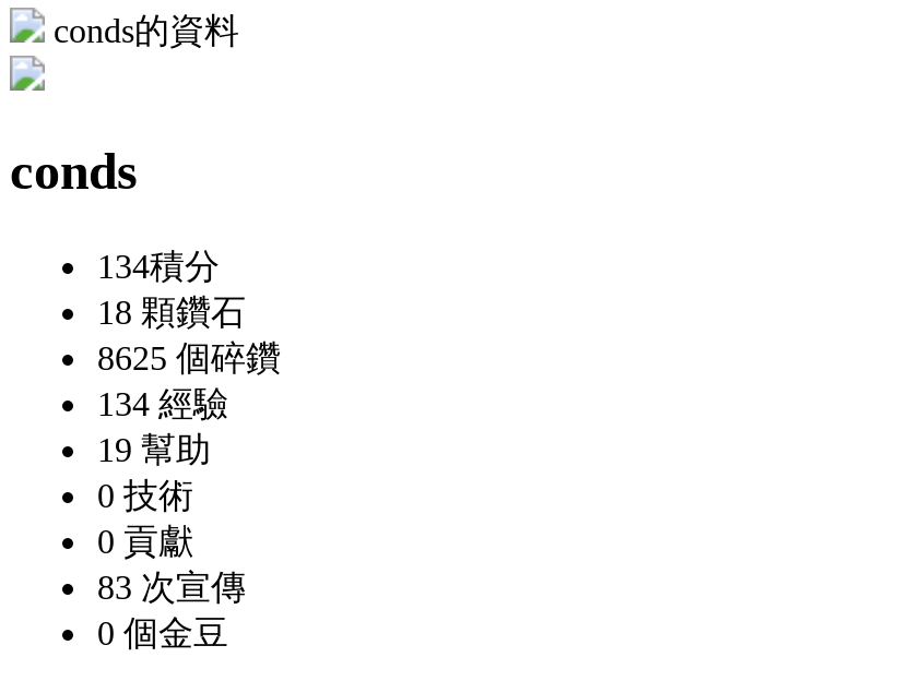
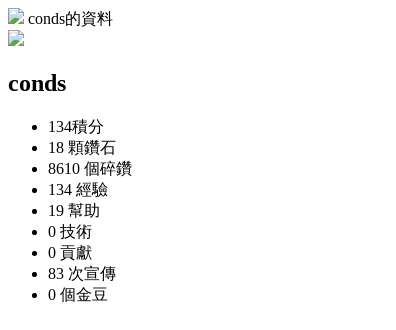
- 8625 個碎鑽
+ 8610 個碎鑽
